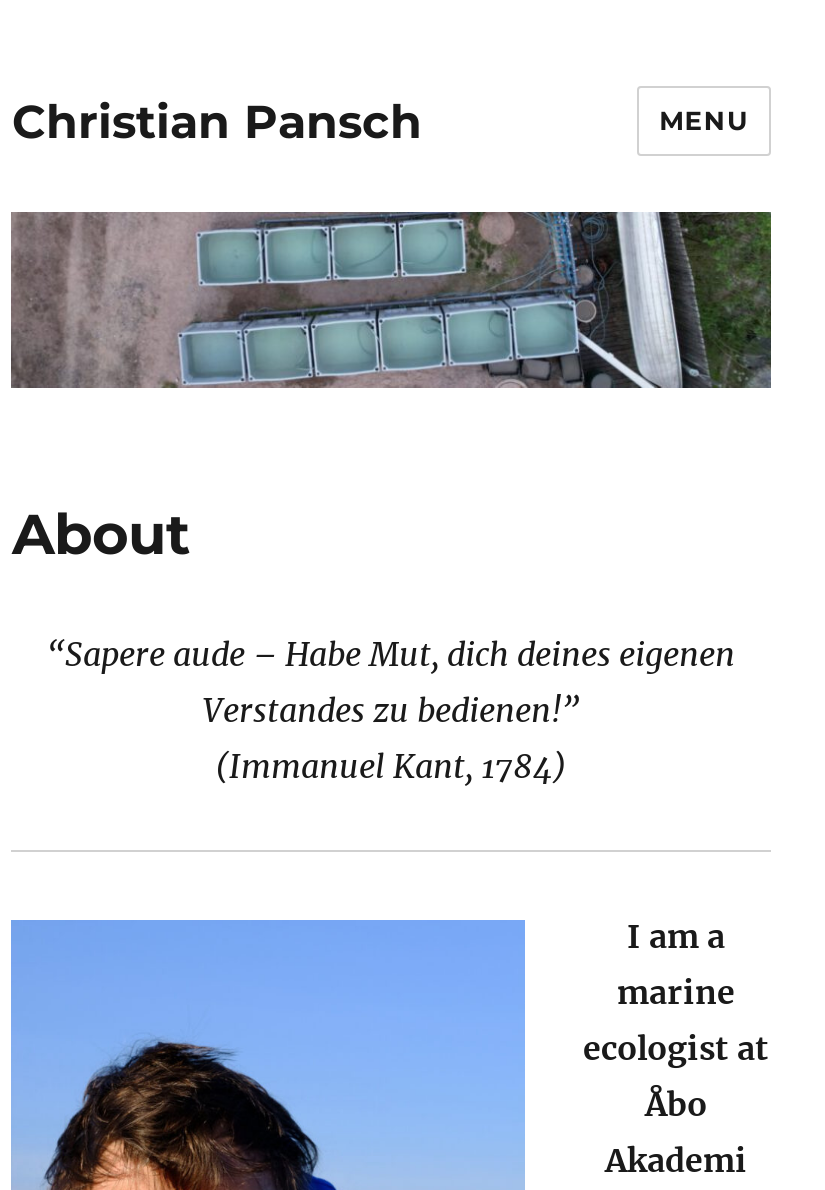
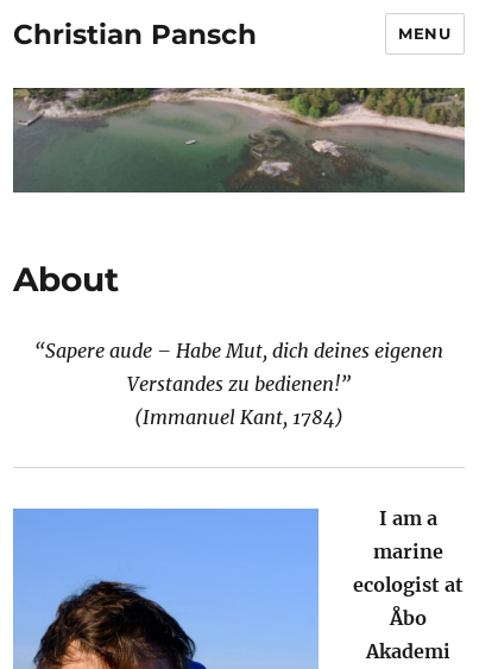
- [image]
+ [image]
